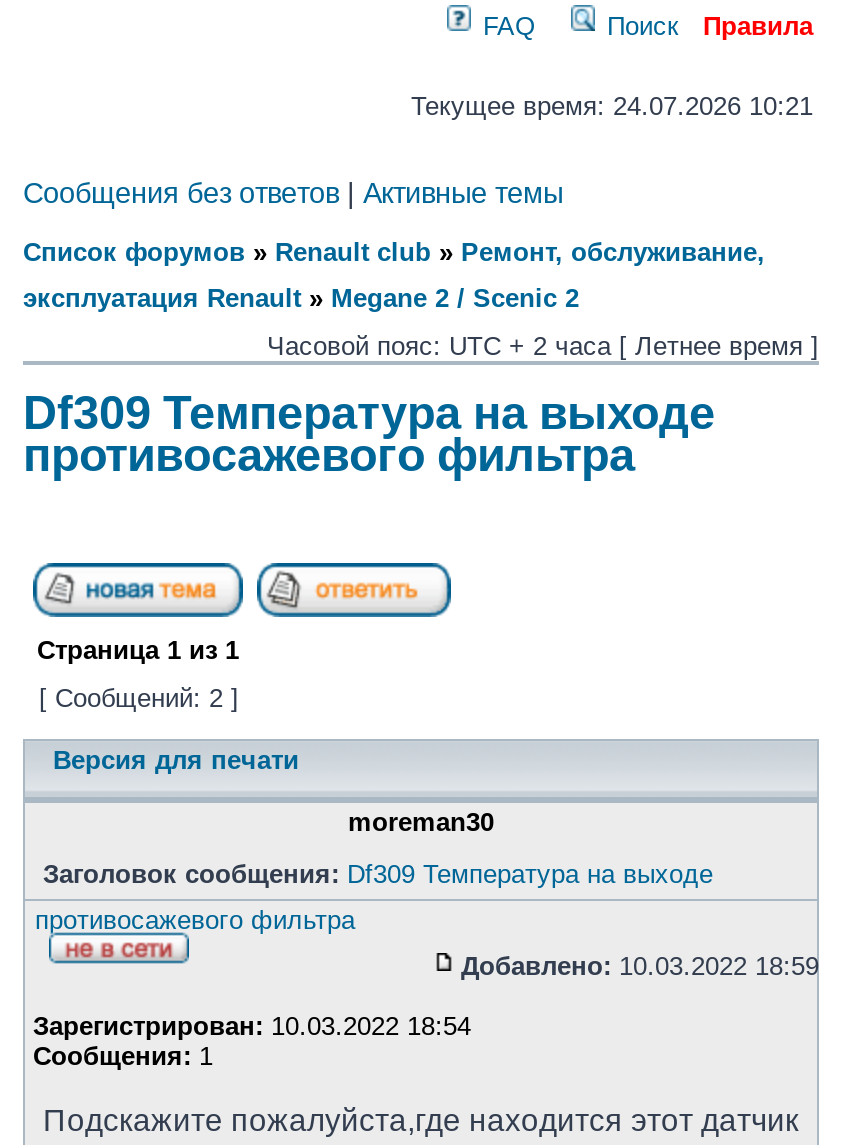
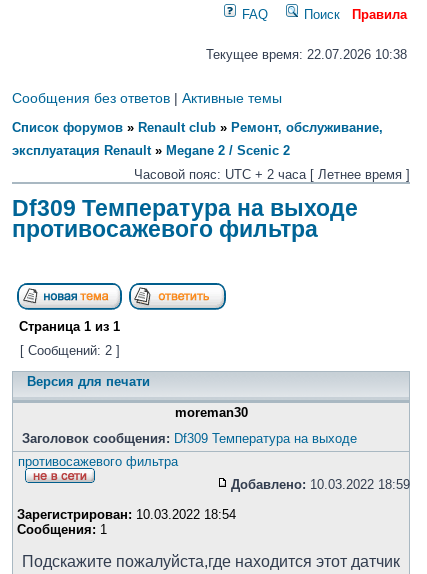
- Текущее время: 24.07.2026 10:21
+ Текущее время: 22.07.2026 10:38
